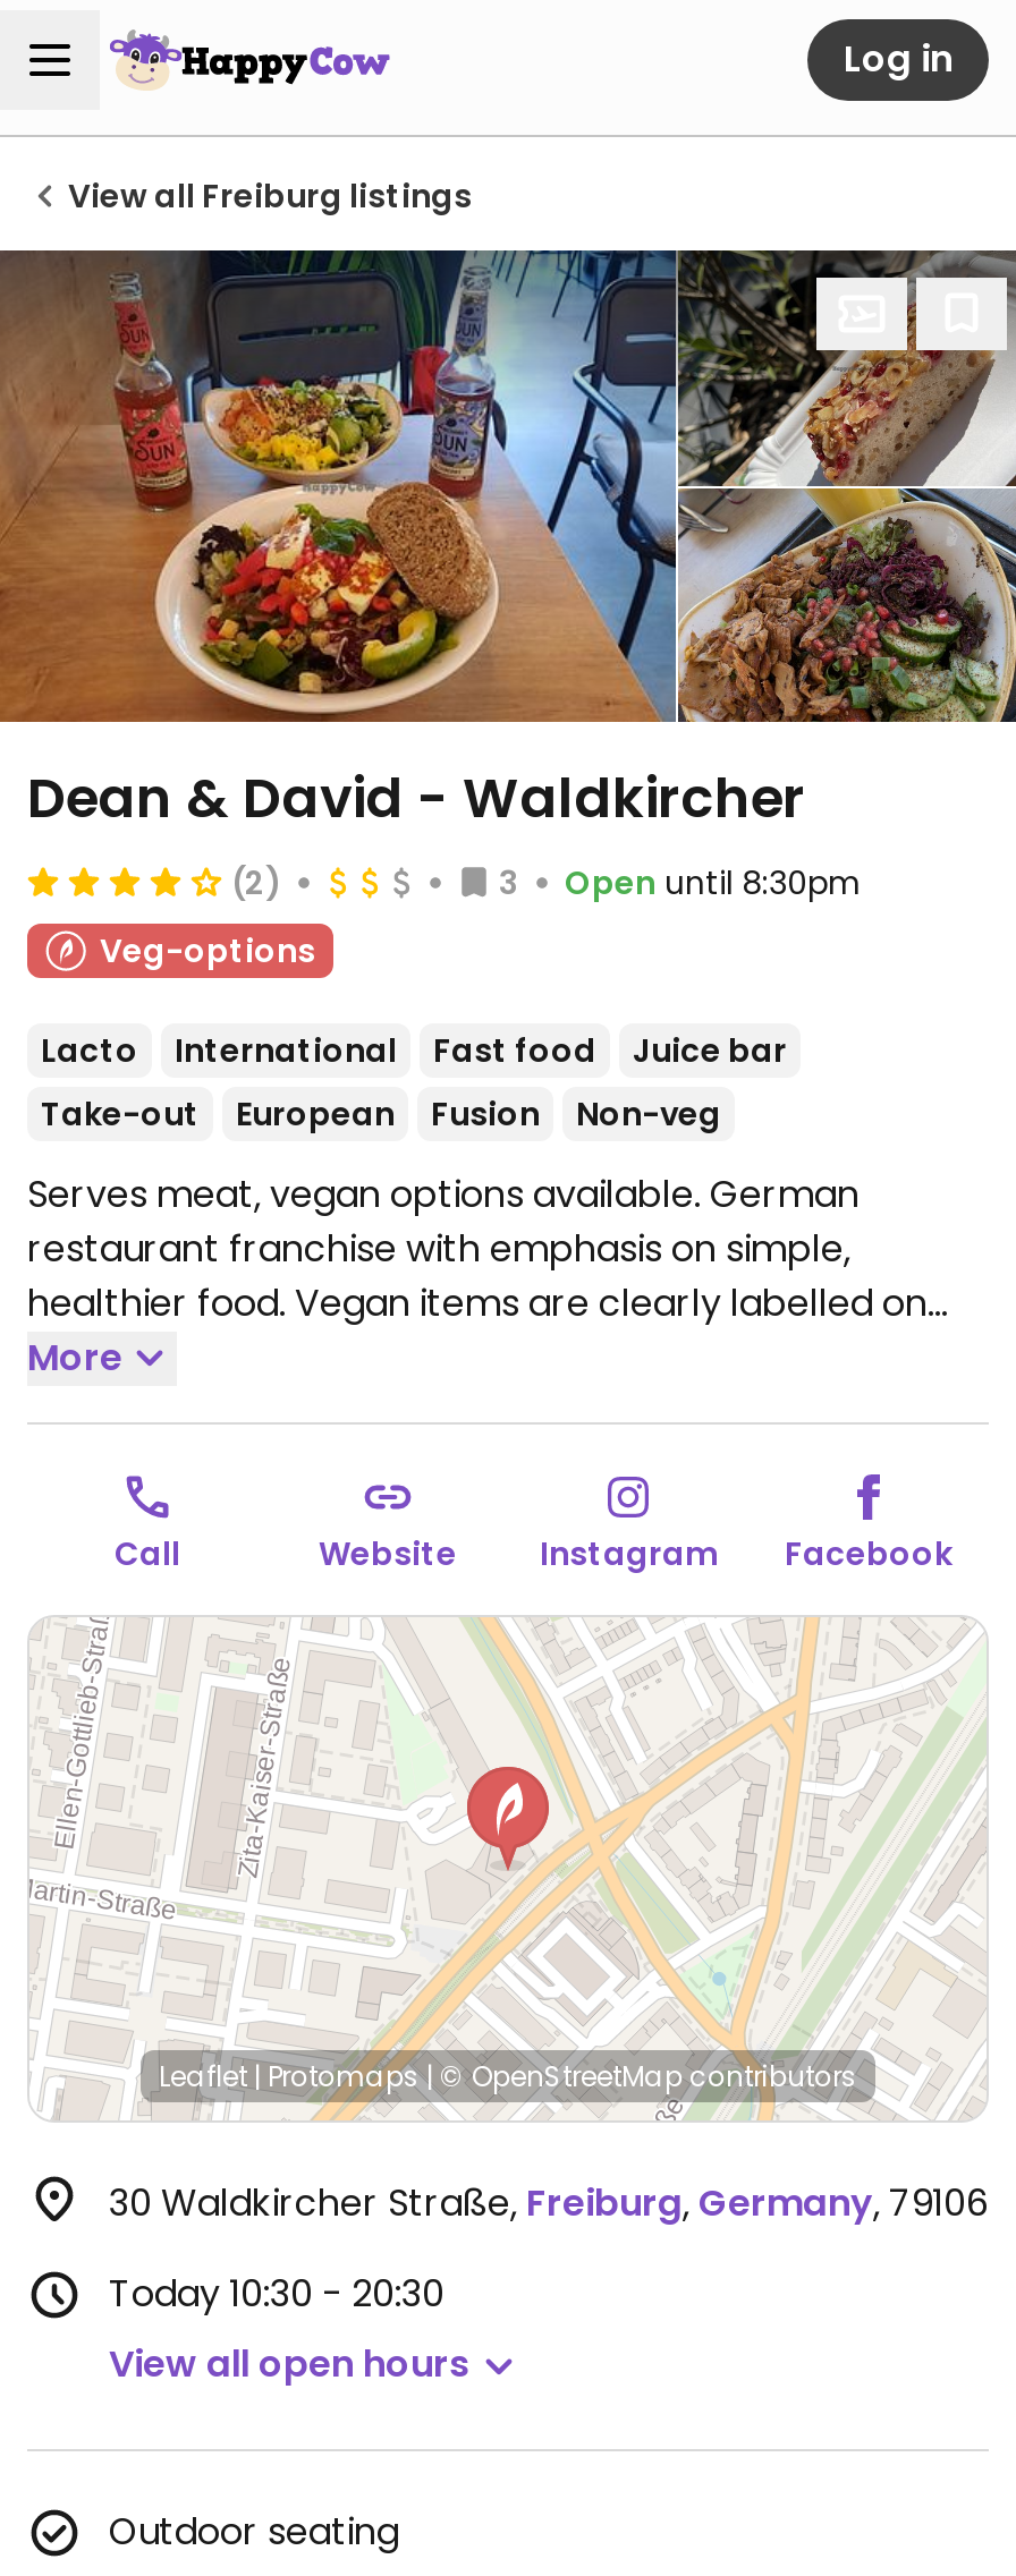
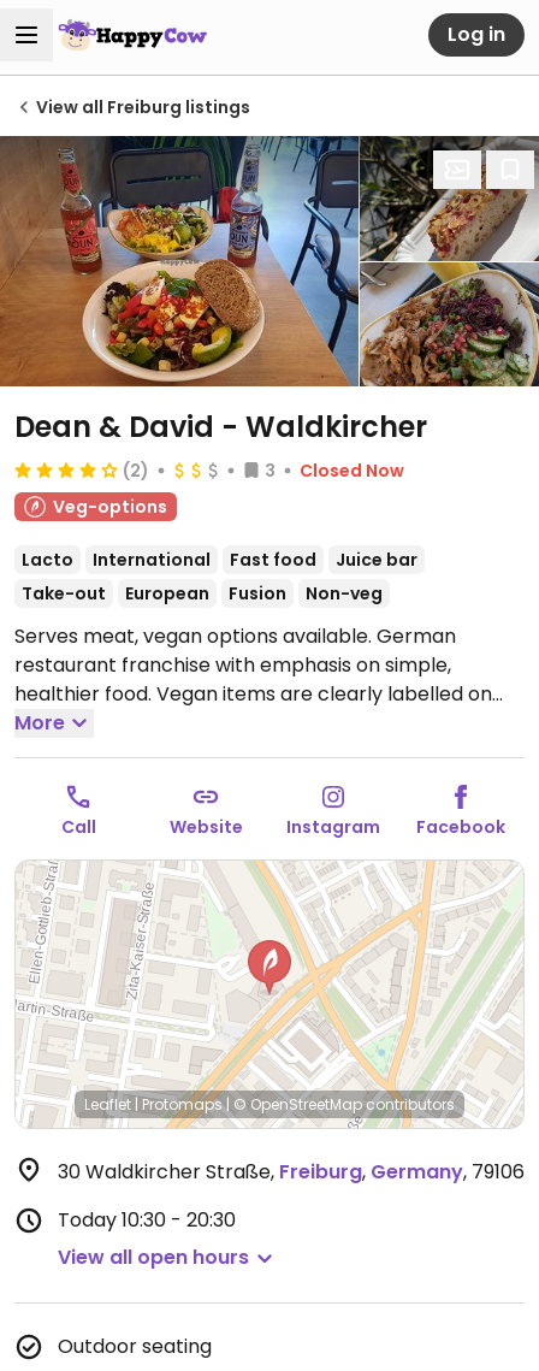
- Open until 8:30pm
+ Closed Now
